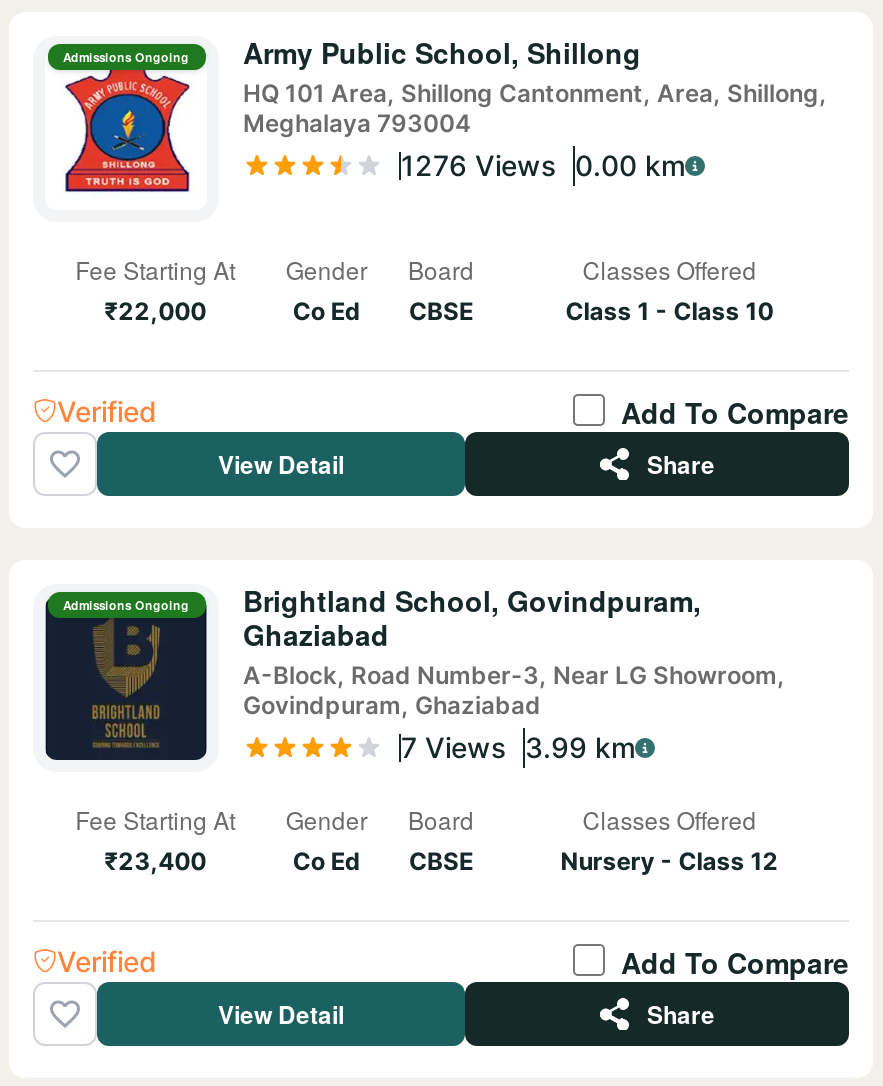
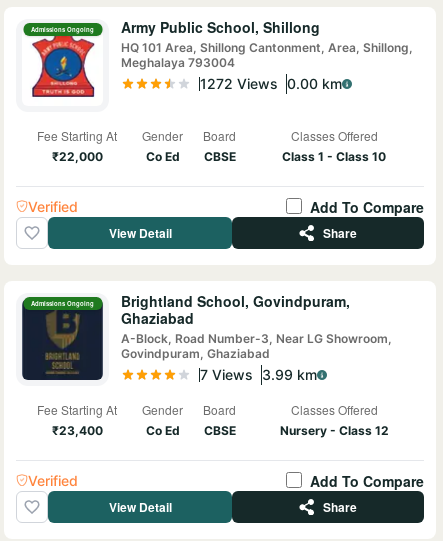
- 1276 Views 0.00 km
+ 1272 Views 0.00 km
